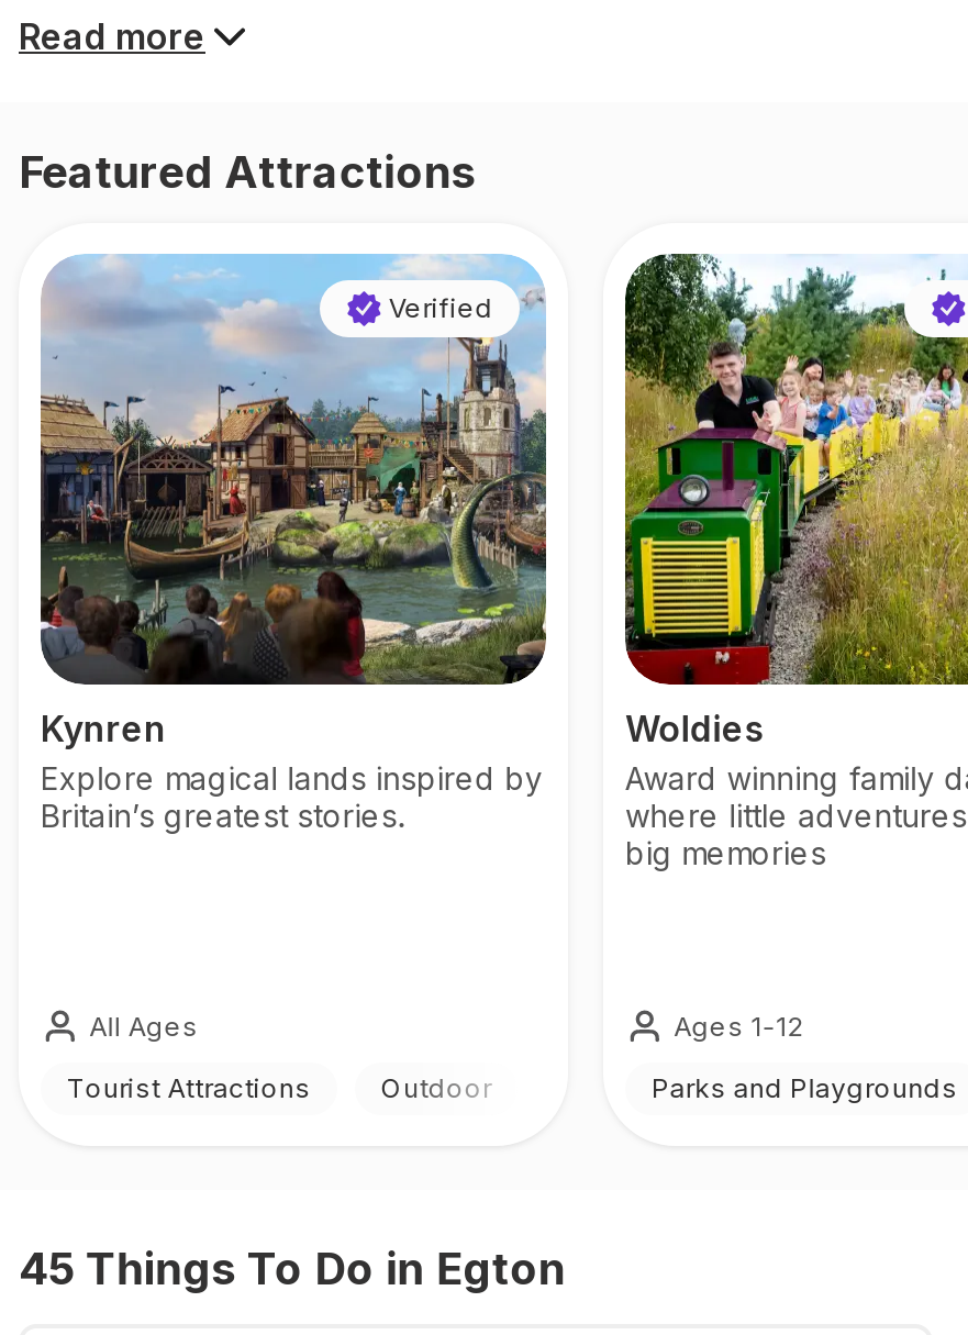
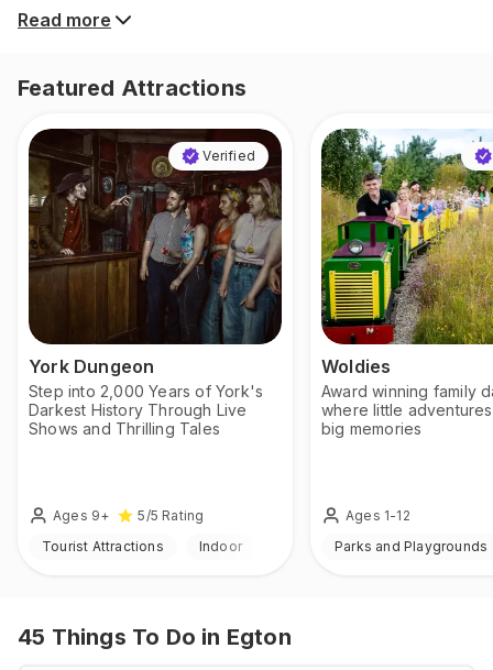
- [image]
- Kynren
- Explore magical lands inspired by
- Britain’s greatest stories.
+ [image]
+ York Dungeon
+ Step into 2,000 Years of York's
+ Darkest History Through Live
+ Shows and Thrilling Tales

- All Ages
+ Ages 9+
+ 5/5 Rating

- Outdoor
+ Indoor
